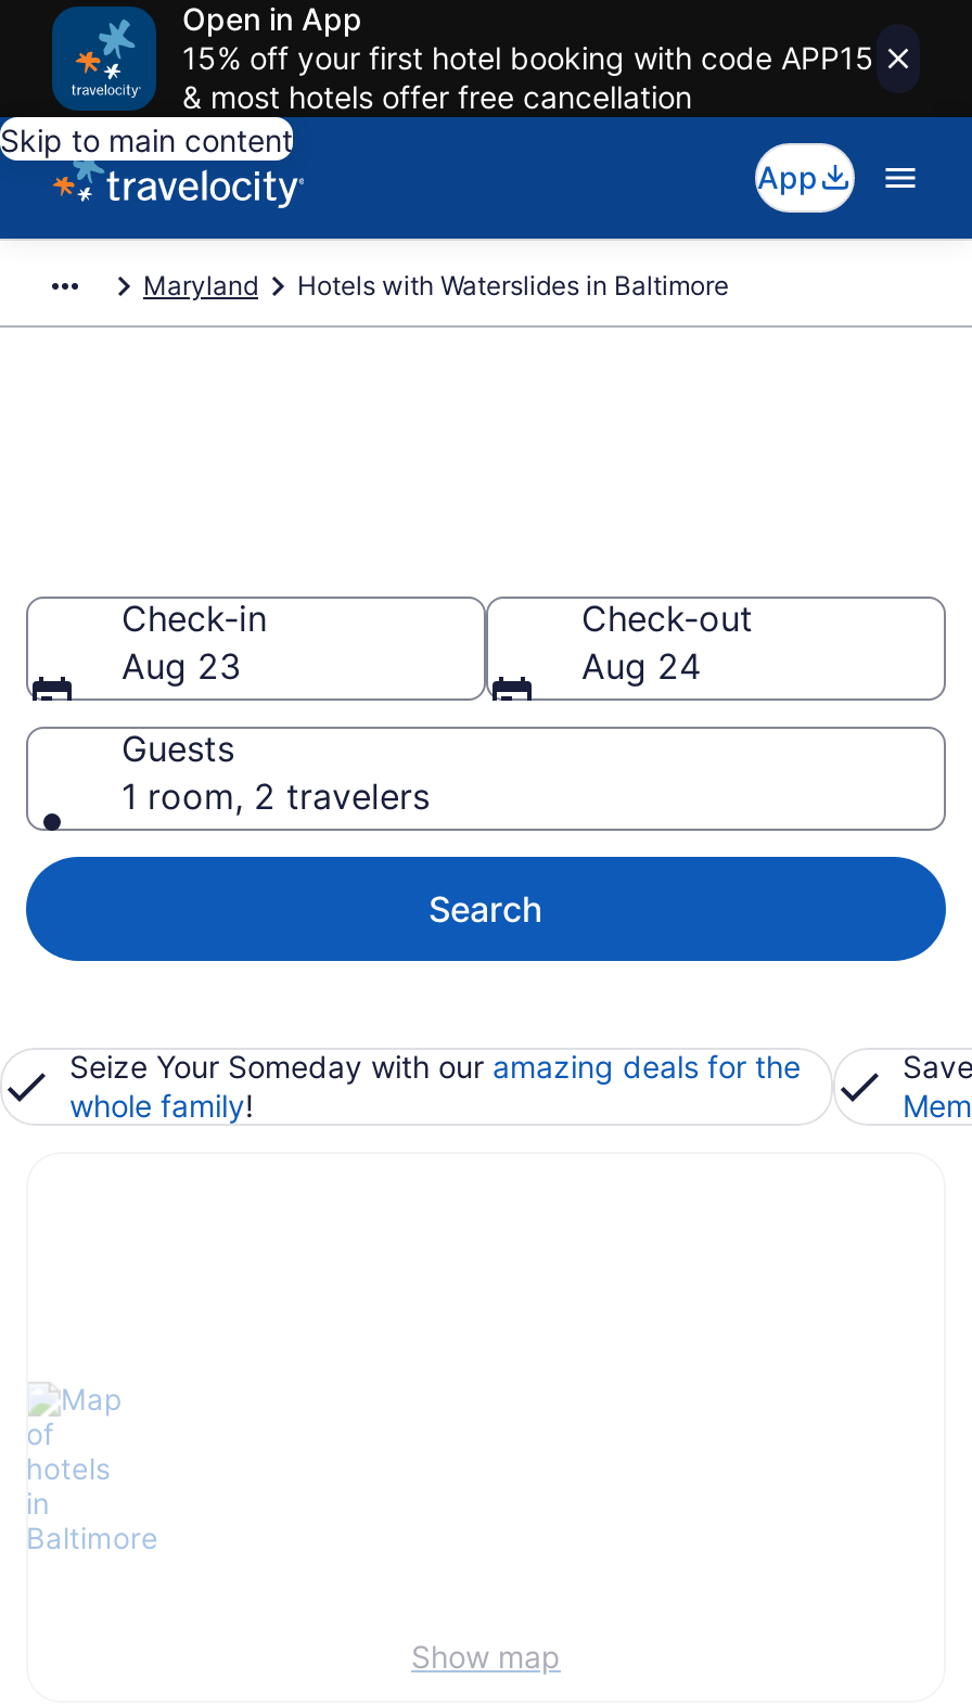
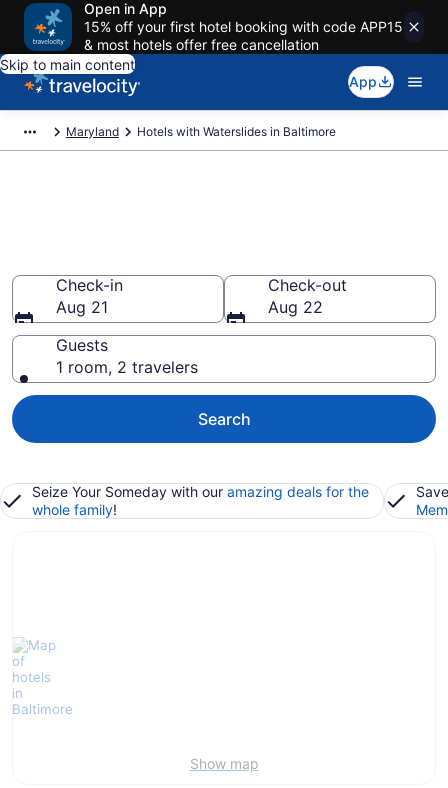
- Aug 23
+ Aug 21

- Aug 24
+ Aug 22
